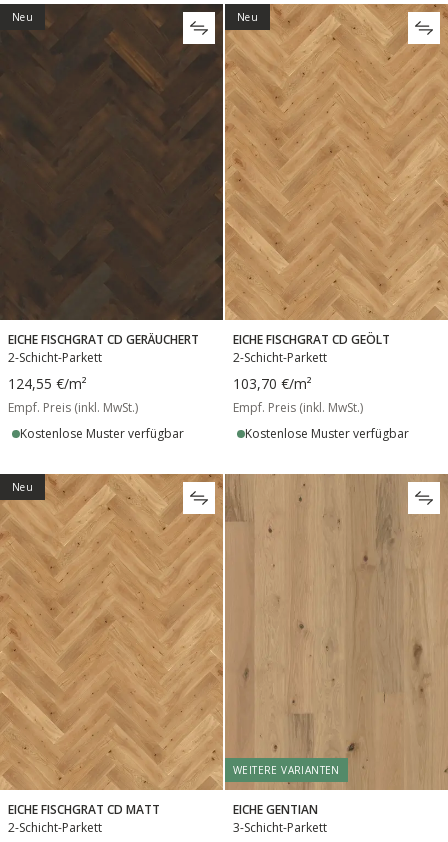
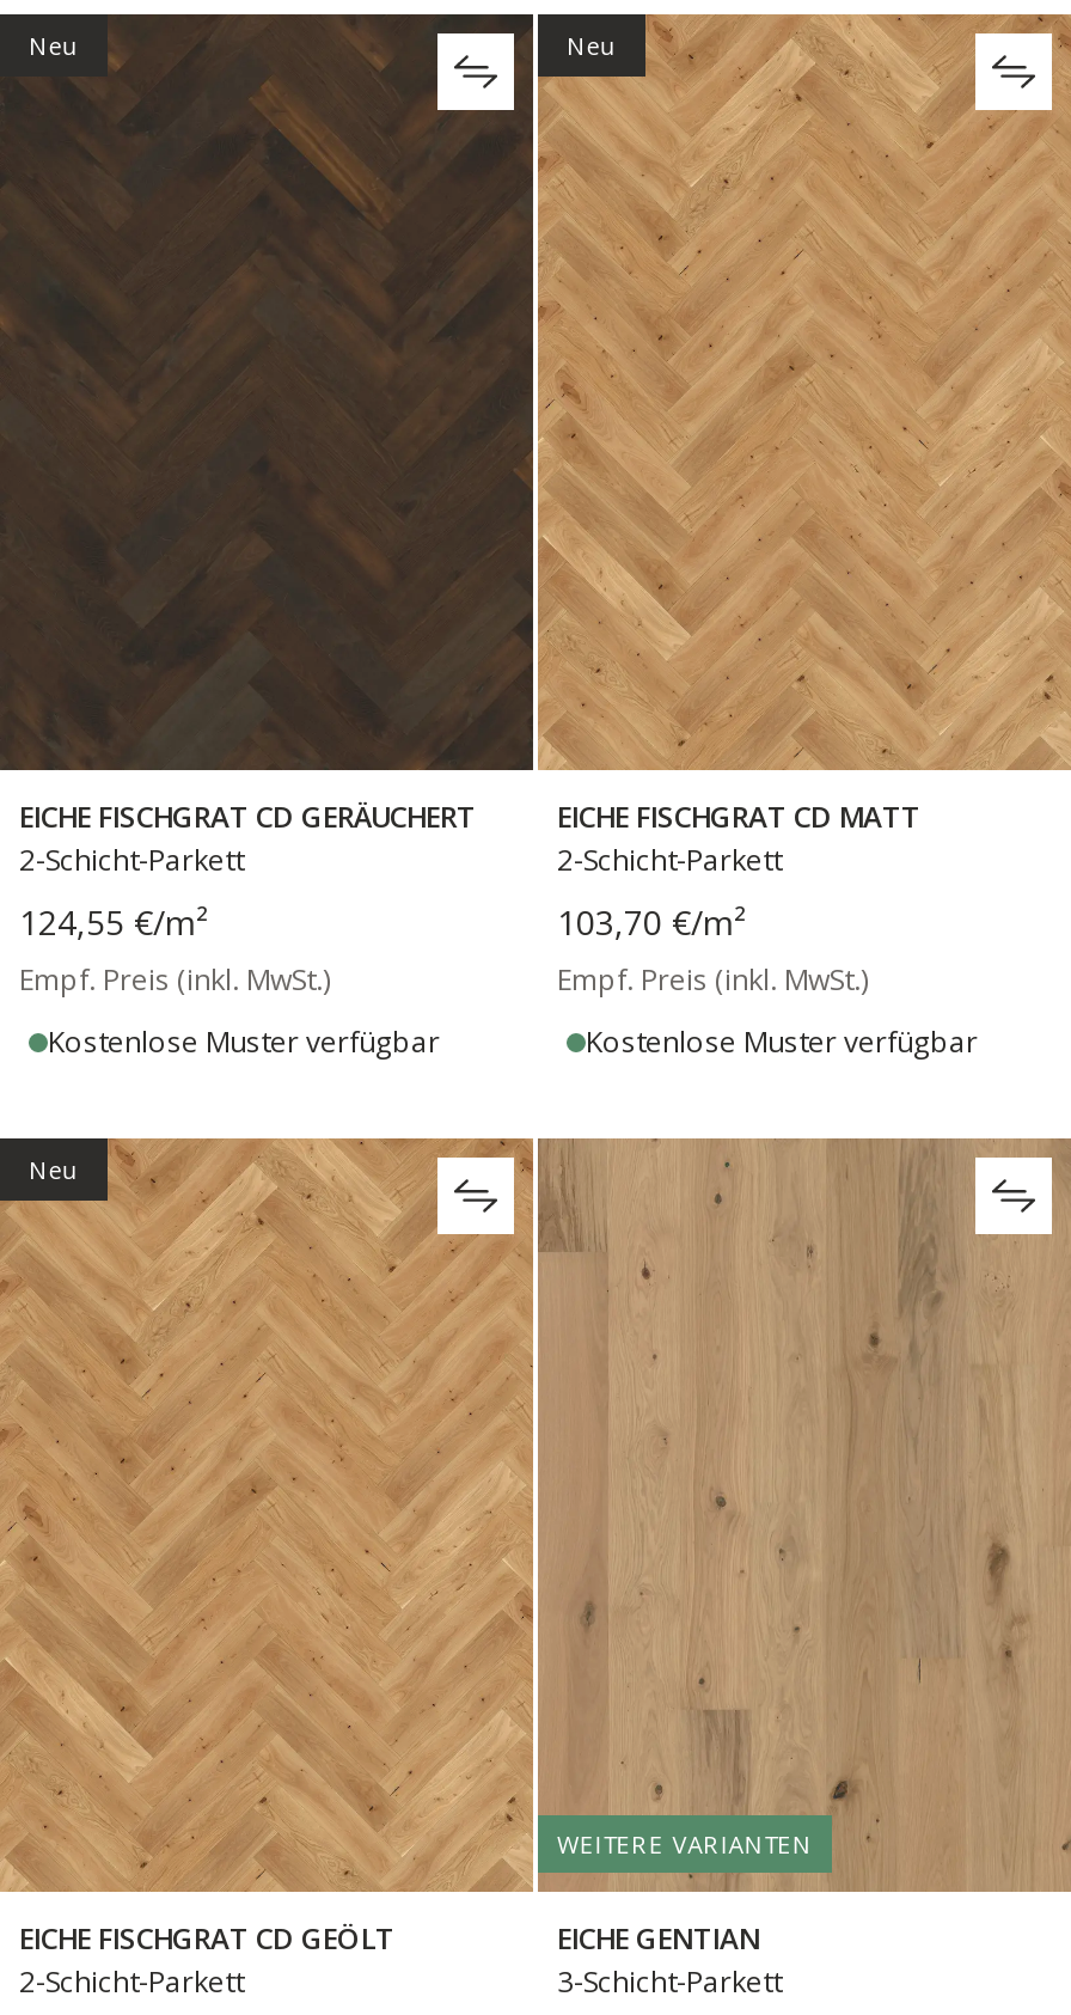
moved down: EICHE FISCHGRAT CD GEÖLT

moved up: EICHE FISCHGRAT CD MATT
